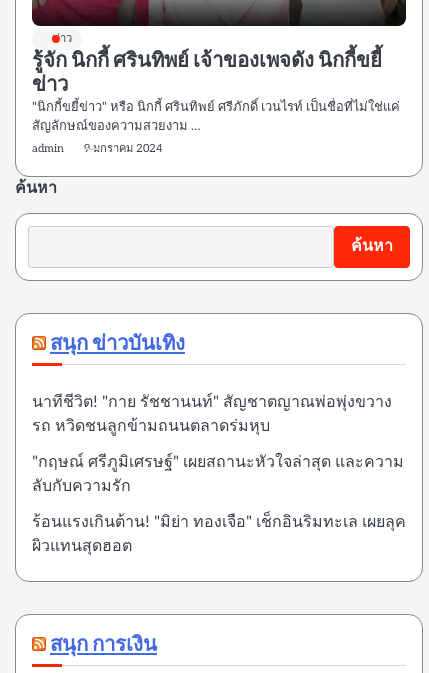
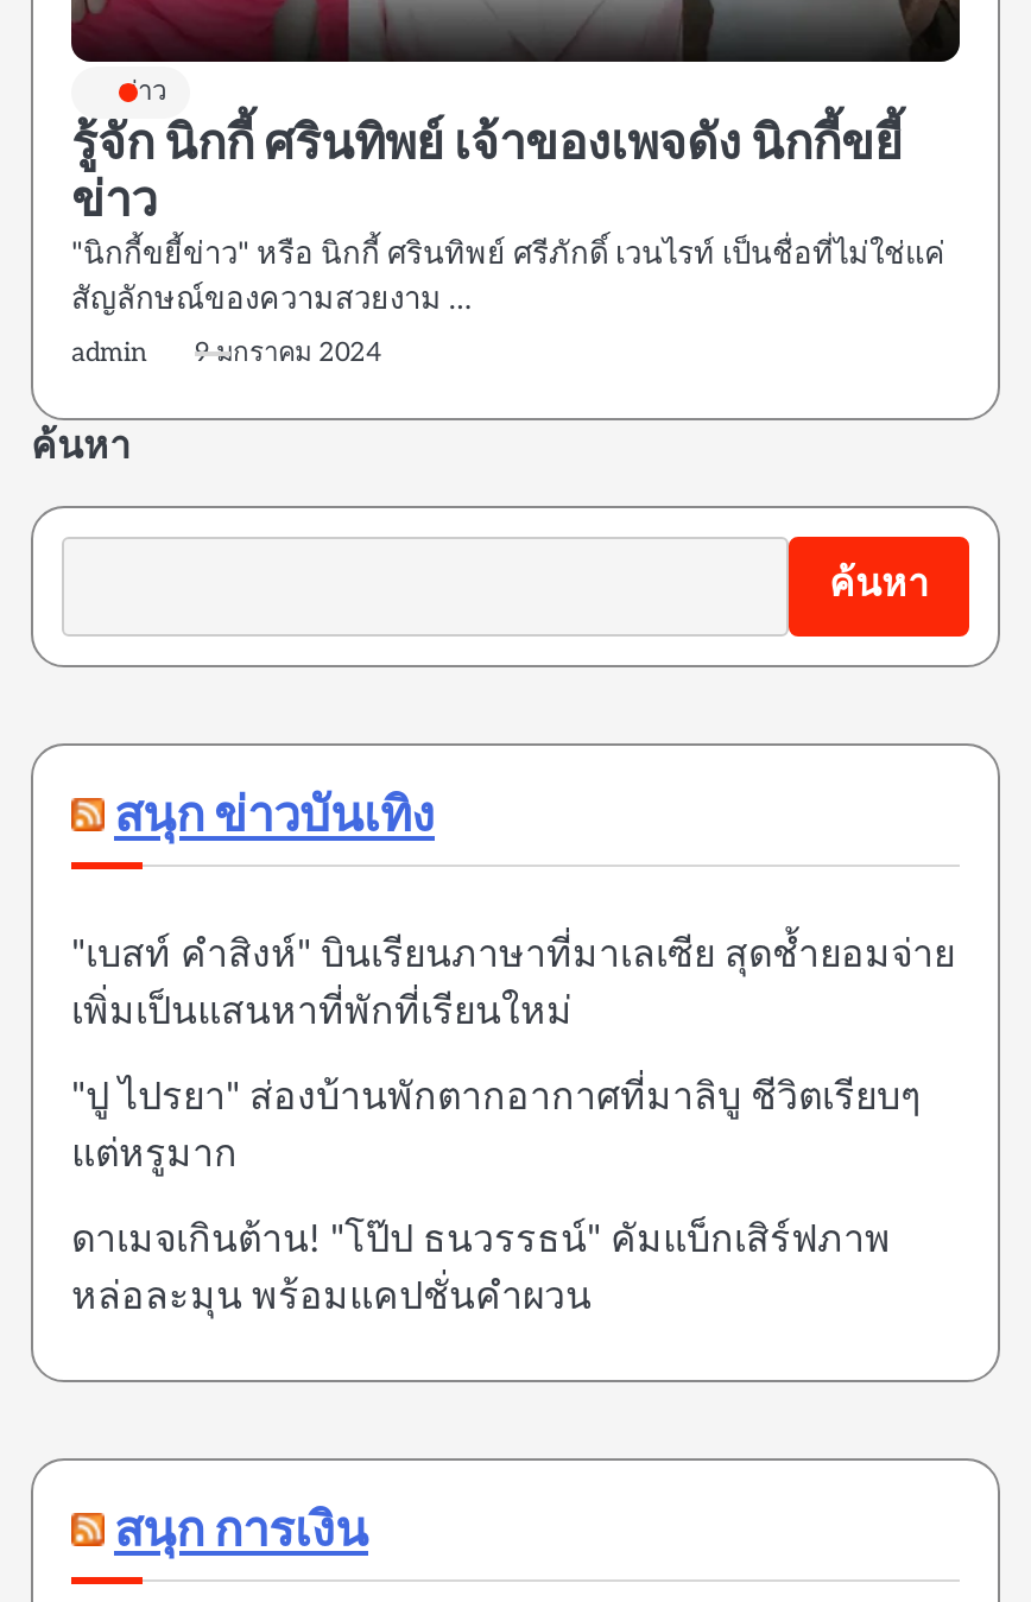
- นาทีชีวิต! "กาย รัชชานนท์" สัญชาตญาณพ่อพุ่งขวาง
- รถ หวิดชนลูกข้ามถนนตลาดร่มหุบ
+ "เบสท์ คำสิงห์" บินเรียนภาษาที่มาเลเซีย สุดช้ำยอมจ่าย
+ เพิ่มเป็นแสนหาที่พักที่เรียนใหม่

- "กฤษณ์ ศรีภูมิเศรษฐ์" เผยสถานะหัวใจล่าสุด และความ
- ลับกับความรัก
+ "ปู ไปรยา" ส่องบ้านพักตากอากาศที่มาลิบู ชีวิตเรียบๆ
+ แต่หรูมาก

- ร้อนแรงเกินต้าน! "มิย่า ทองเจือ" เช็กอินริมทะเล เผยลุค
- ผิวแทนสุดฮอต
+ ดาเมจเกินต้าน! "โป๊ป ธนวรรธน์" คัมแบ็กเสิร์ฟภาพ
+ หล่อละมุน พร้อมแคปชั่นคำผวน
